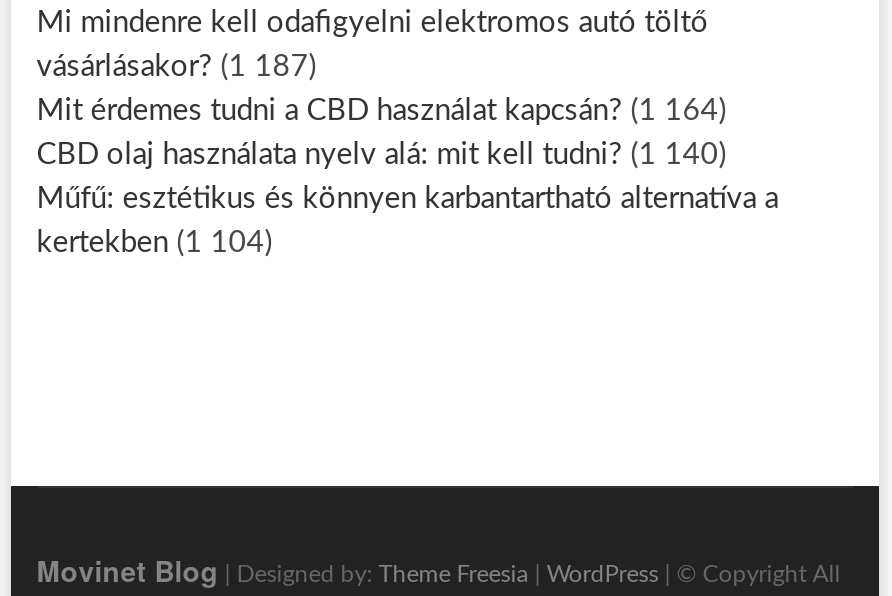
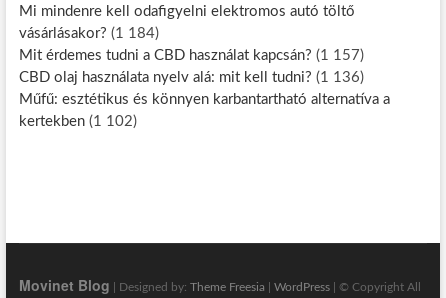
- vásárlásakor? (1 187)
+ vásárlásakor? (1 184)

- Mit érdemes tudni a CBD használat kapcsán? (1 164)
+ Mit érdemes tudni a CBD használat kapcsán? (1 157)

- CBD olaj használata nyelv alá: mit kell tudni? (1 140)
+ CBD olaj használata nyelv alá: mit kell tudni? (1 136)

- kertekben (1 104)
+ kertekben (1 102)
